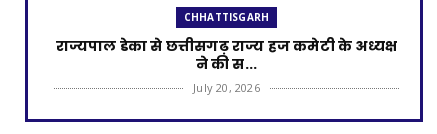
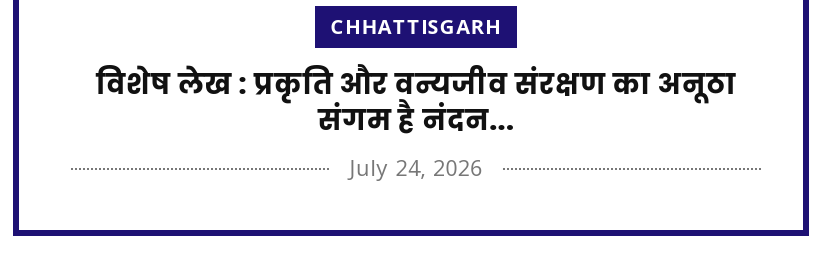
- राज्यपाल डेका से छत्तीसगढ़ राज्य हज कमेटी के अध्यक्ष
- ने की स...
- July 20, 2026
+ विशेष लेख : प्रकृति और वन्यजीव संरक्षण का अनूठा
+ संगम है नंदन...
+ July 24, 2026
